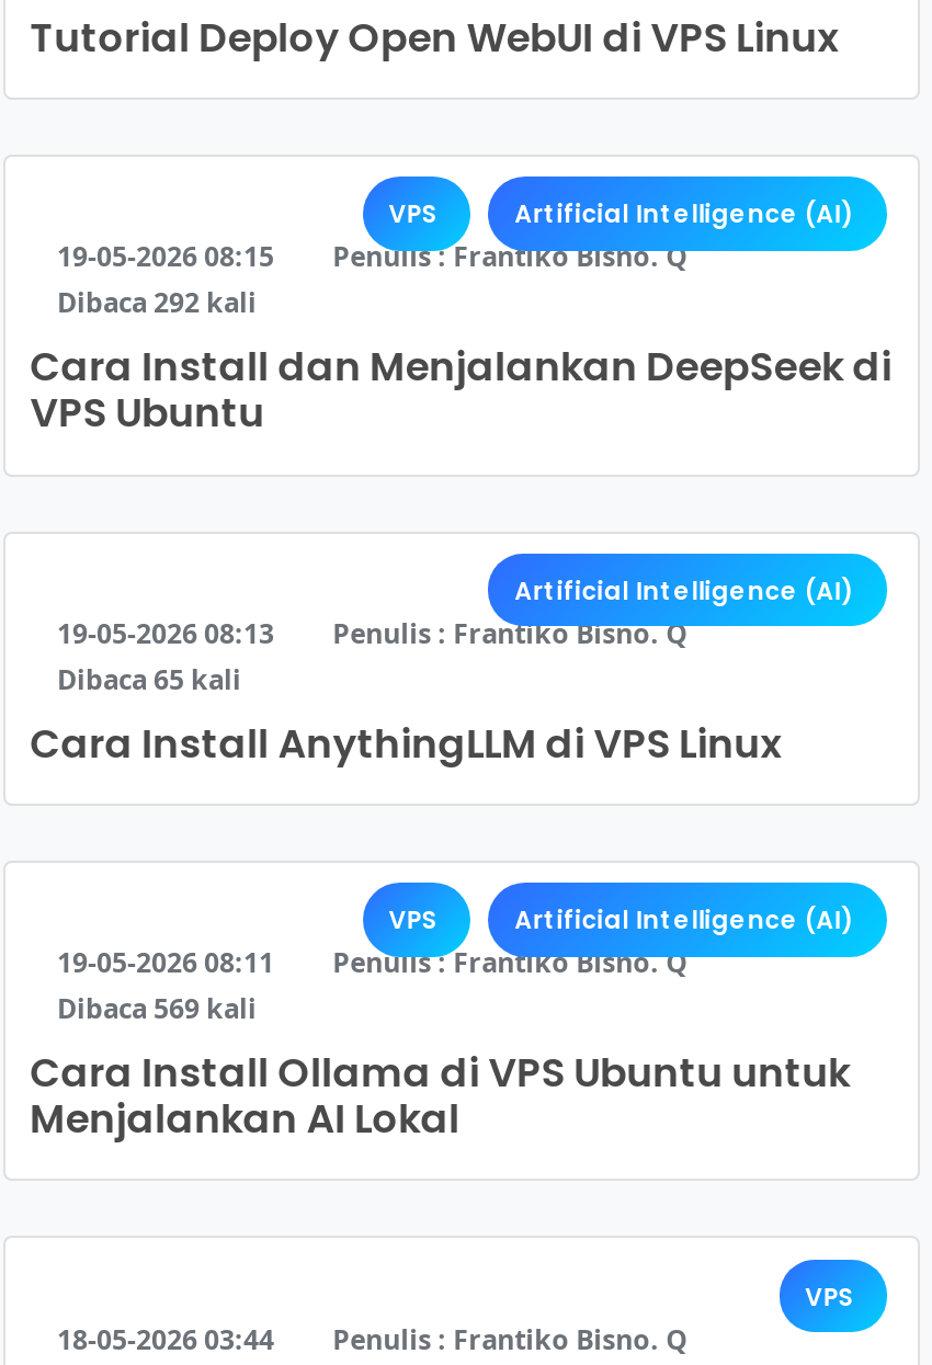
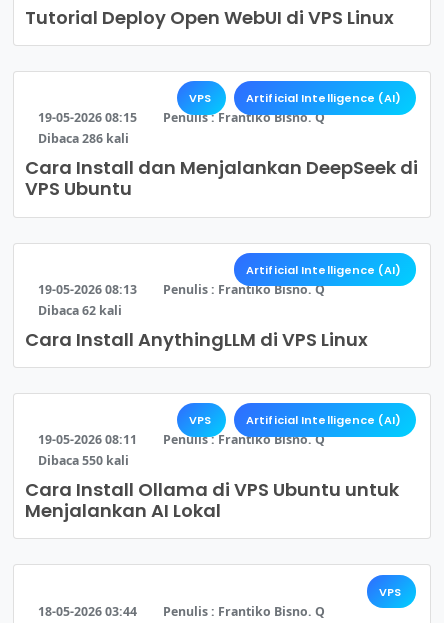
- Dibaca 292 kali
+ Dibaca 286 kali

- Dibaca 65 kali
+ Dibaca 62 kali

- Dibaca 569 kali
+ Dibaca 550 kali
